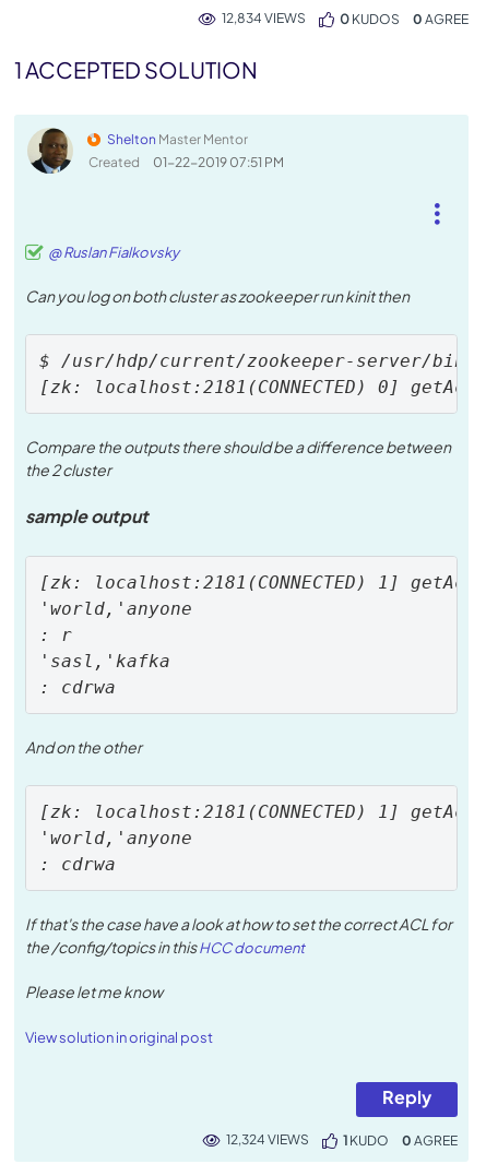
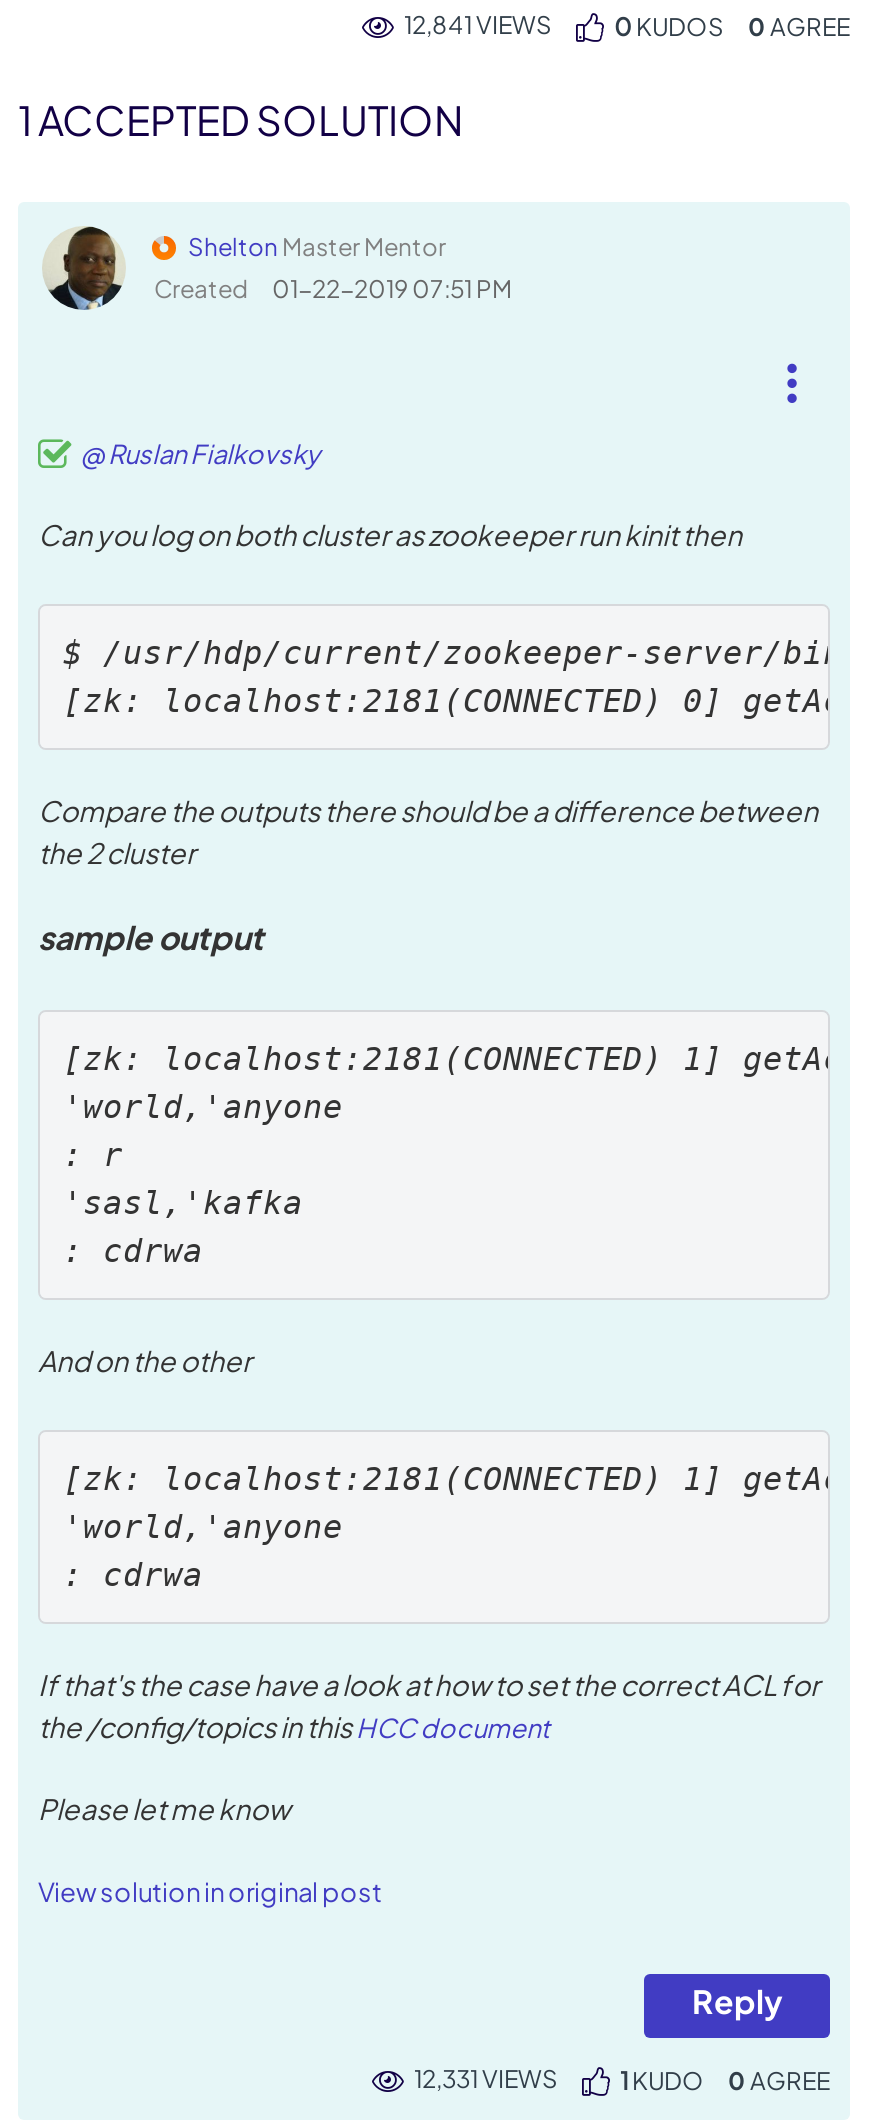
- 12,834 VIEWS
+ 12,841 VIEWS

- 12,324 VIEWS
+ 12,331 VIEWS
